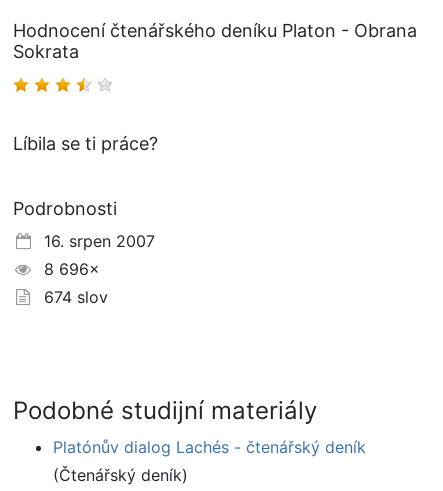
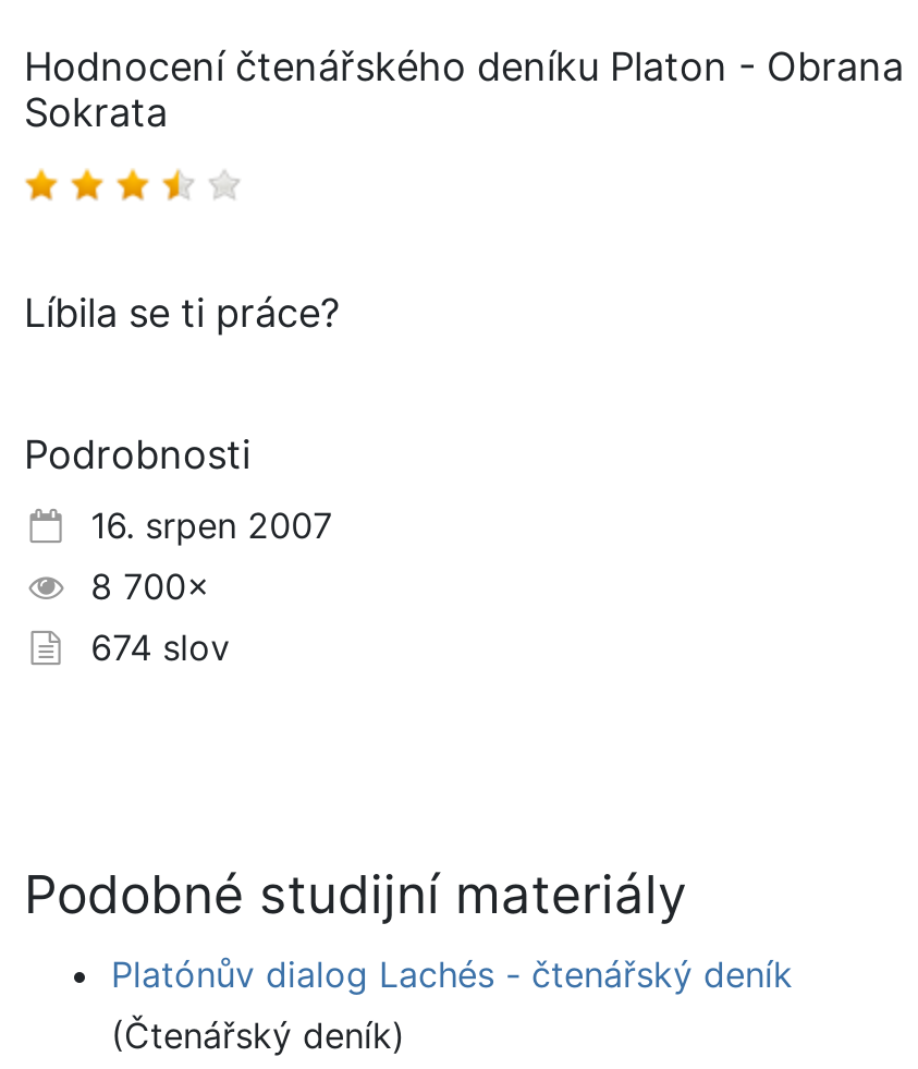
- 8 696×
+ 8 700×
